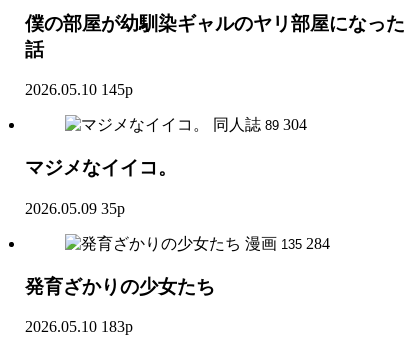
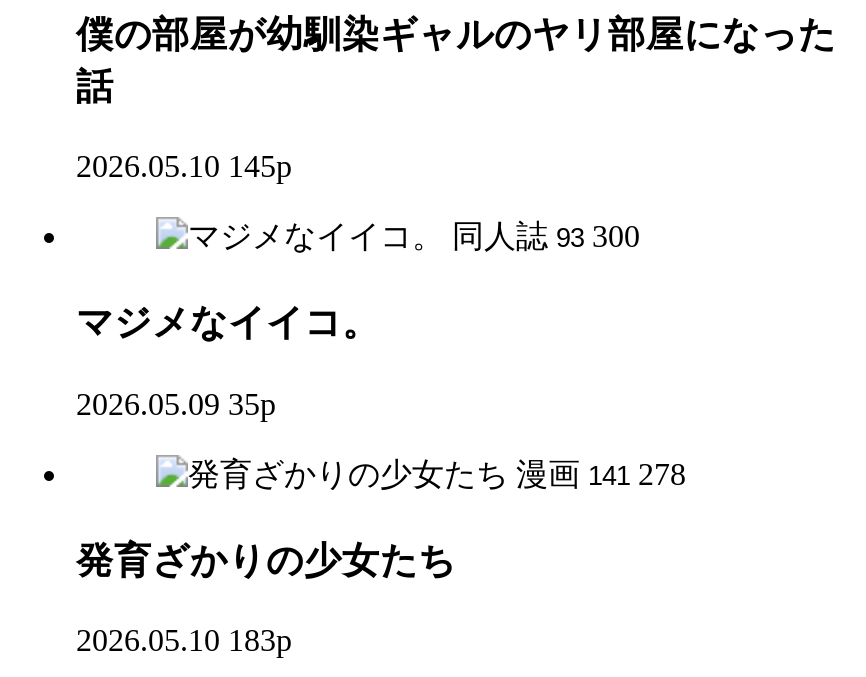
- 同人誌 89 304
+ 同人誌 93 300

- 漫画 135 284
+ 漫画 141 278
